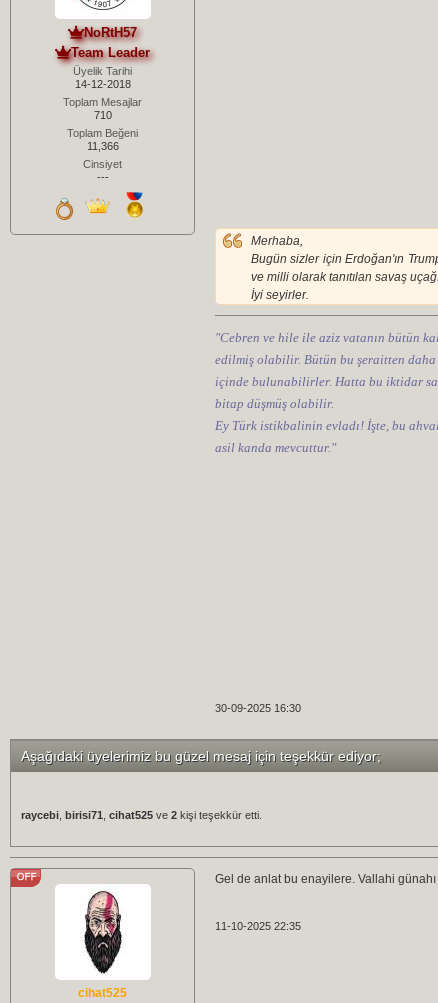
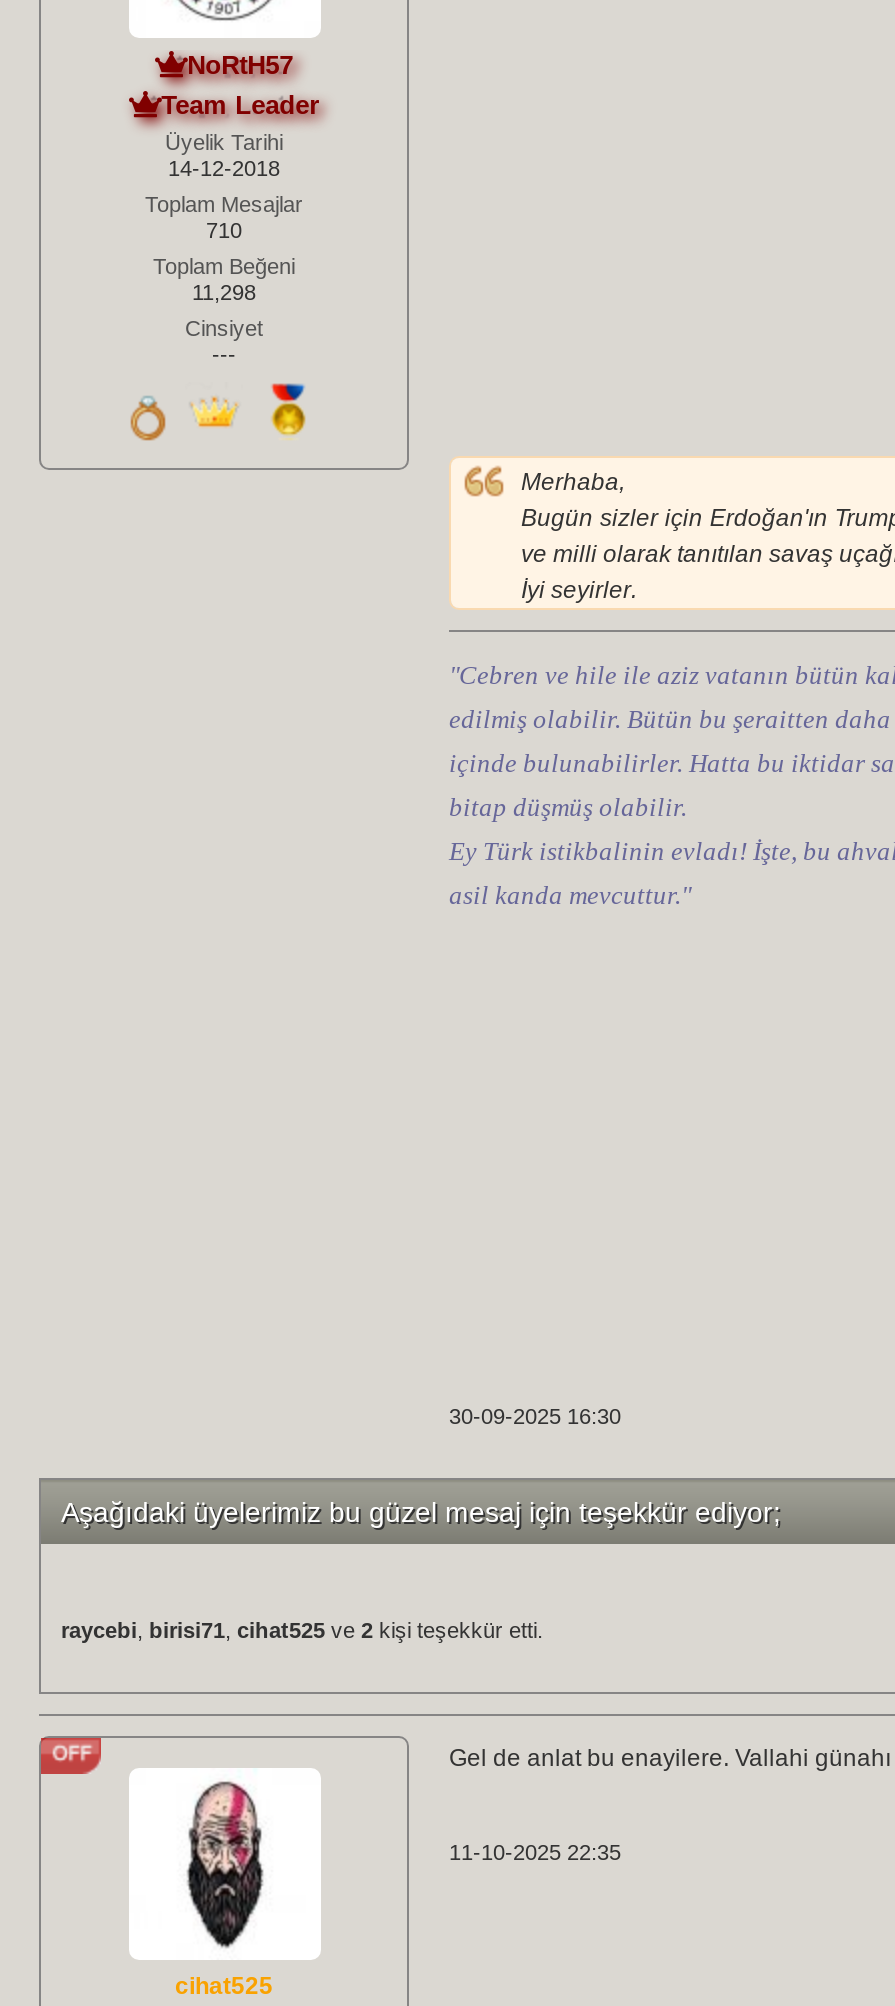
- 11,366
+ 11,298
